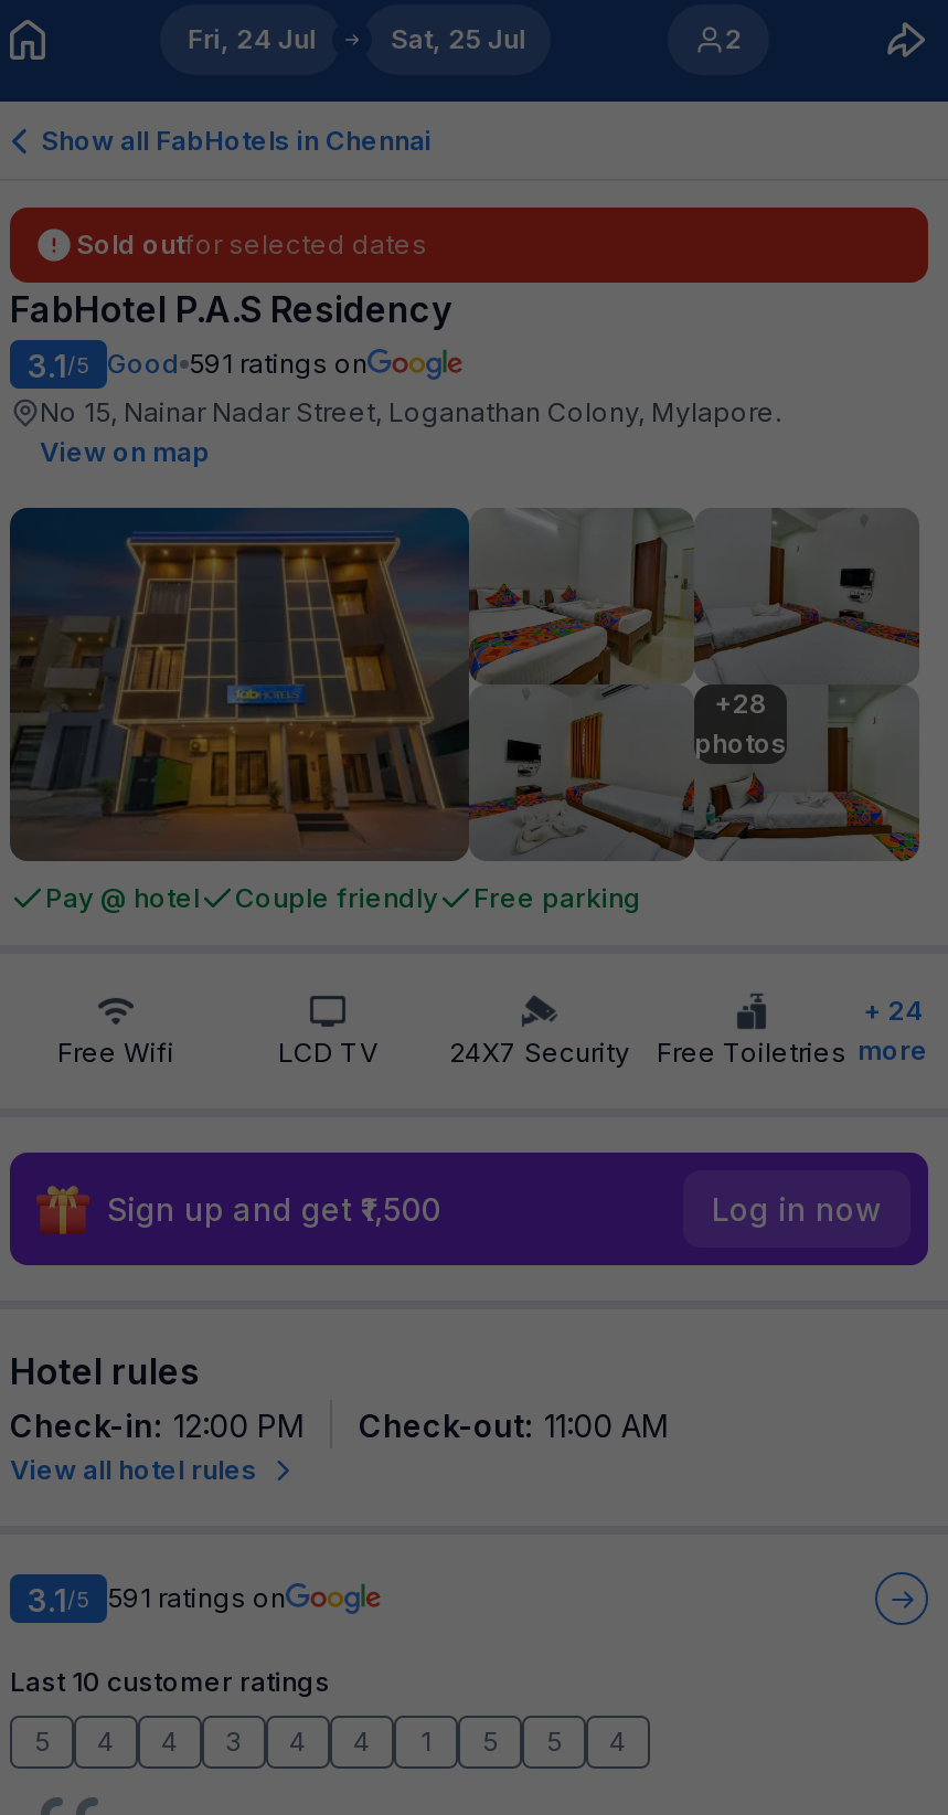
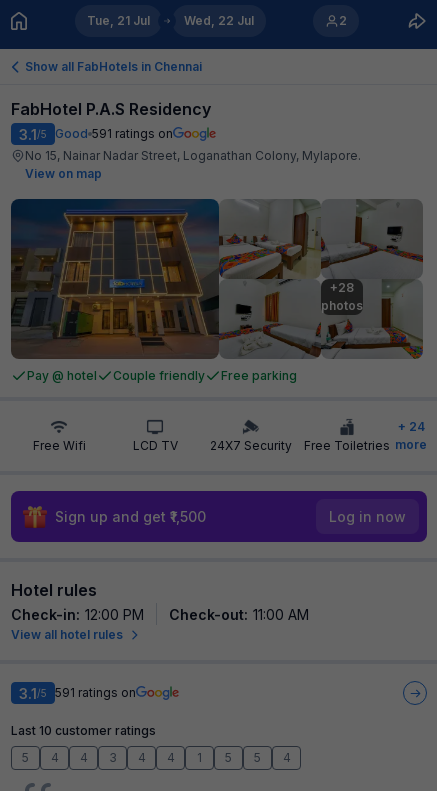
- Fri, 24 Jul
+ Tue, 21 Jul

- Sat, 25 Jul
+ Wed, 22 Jul

- Sold outfor selected dates
